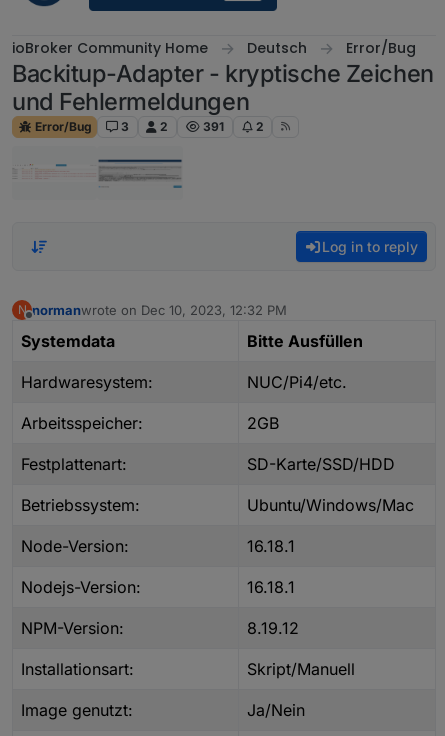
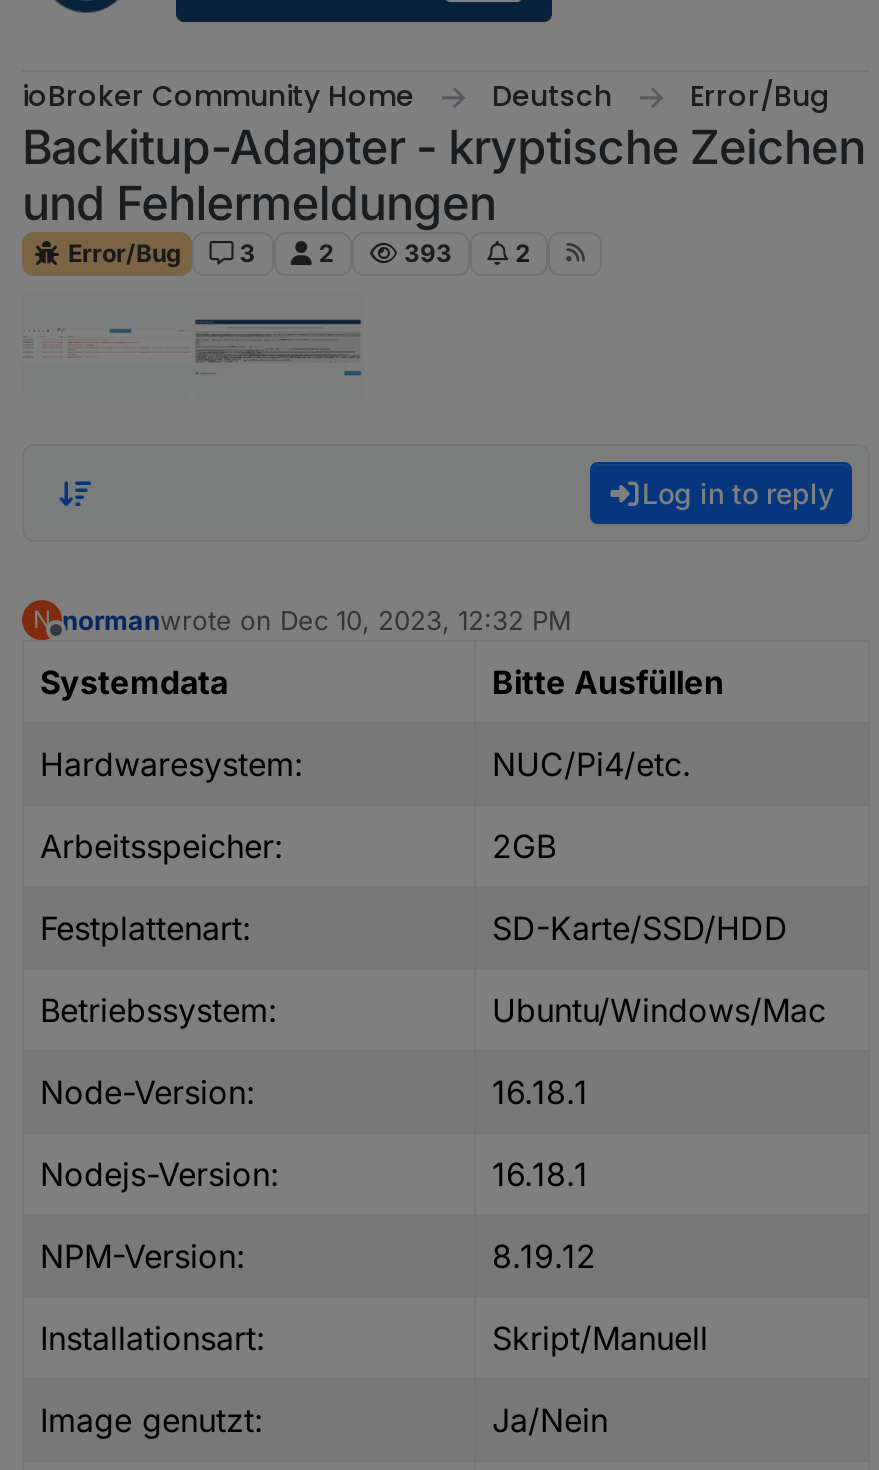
- 391
+ 393
